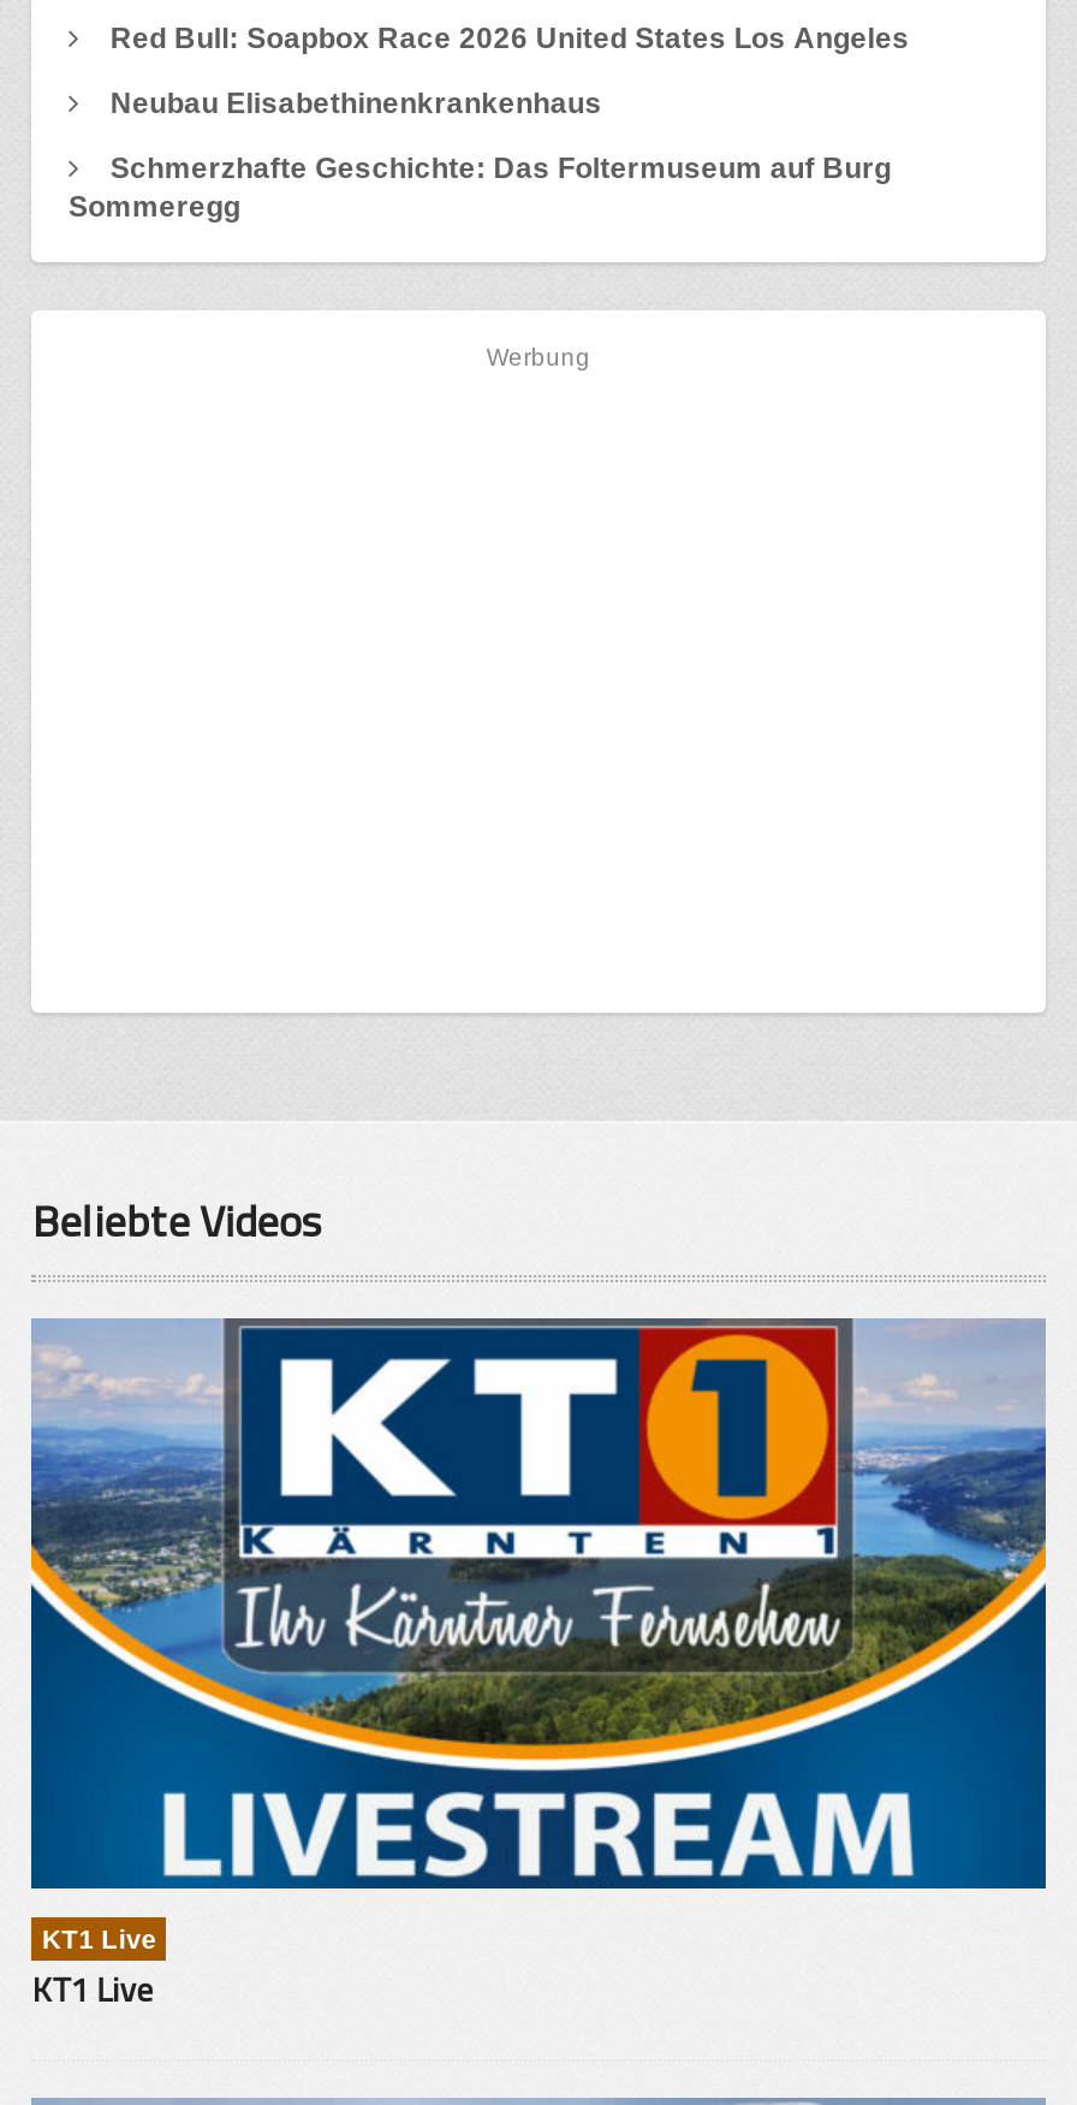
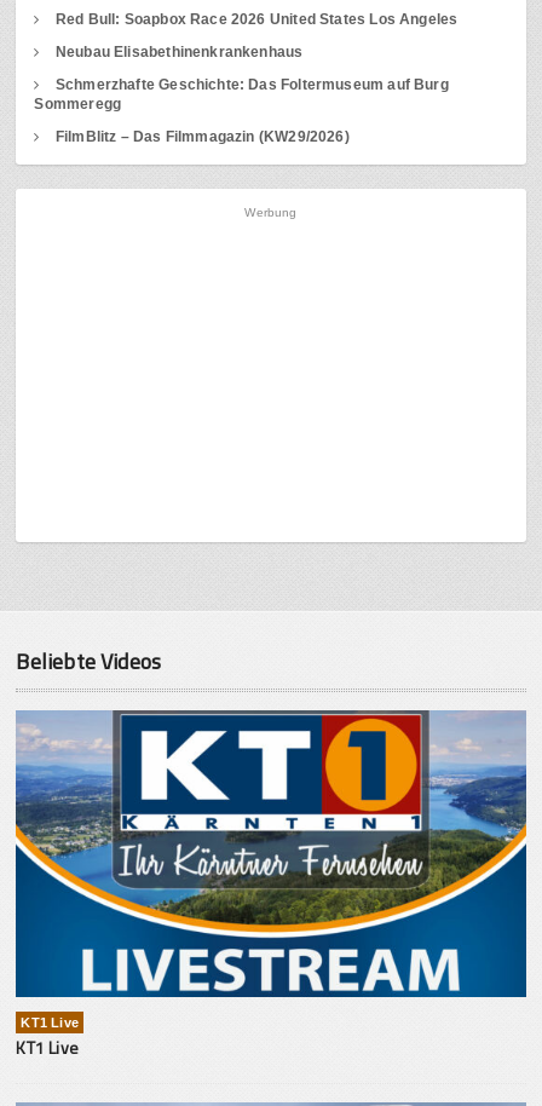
+ FilmBlitz – Das Filmmagazin (KW29/2026)
